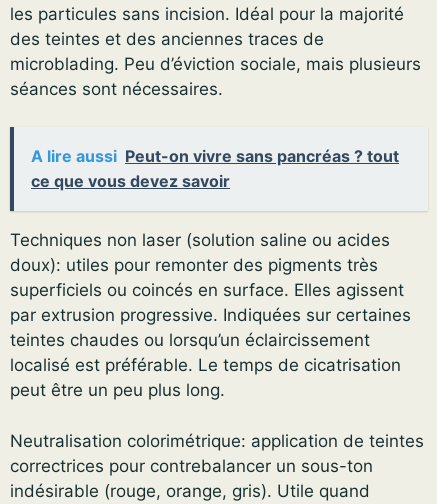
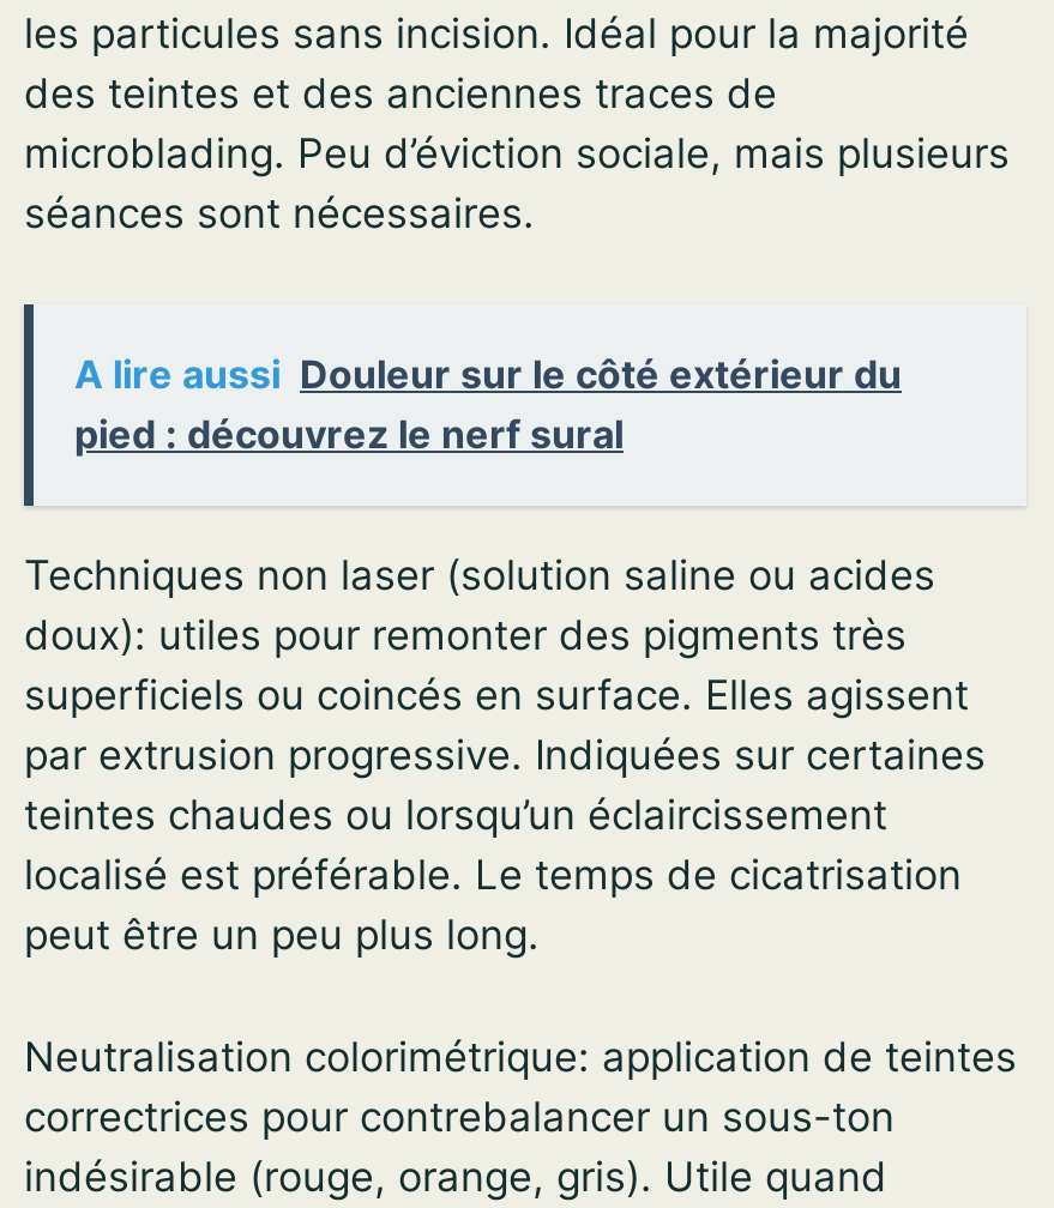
- A lire aussi Peut-on vivre sans pancréas ? tout
- ce que vous devez savoir
+ A lire aussi Douleur sur le côté extérieur du
+ pied : découvrez le nerf sural
